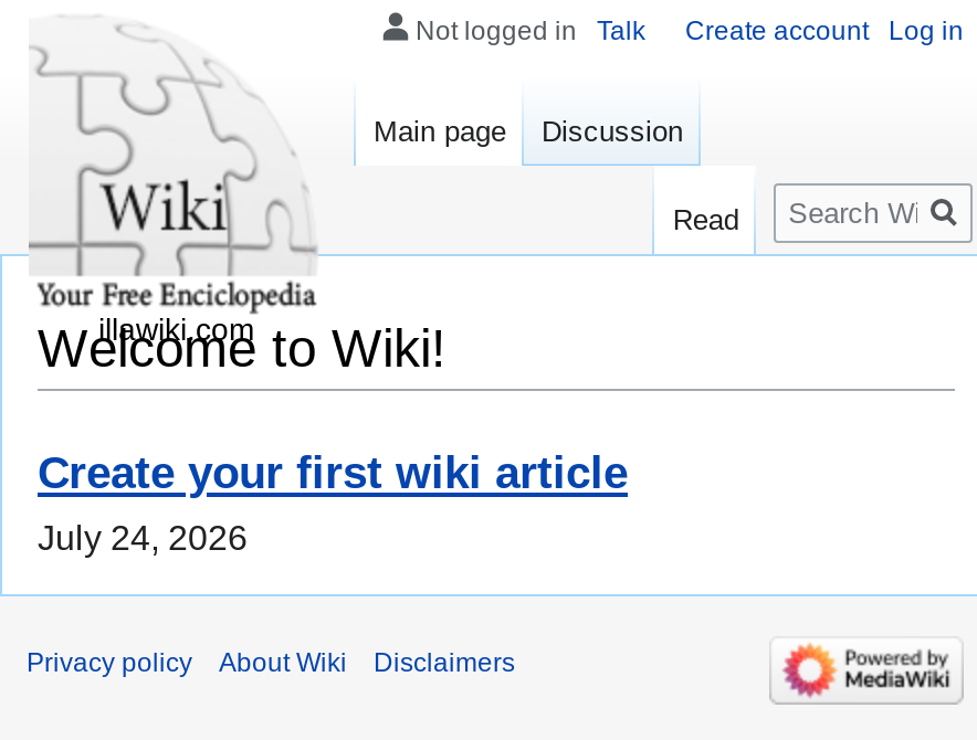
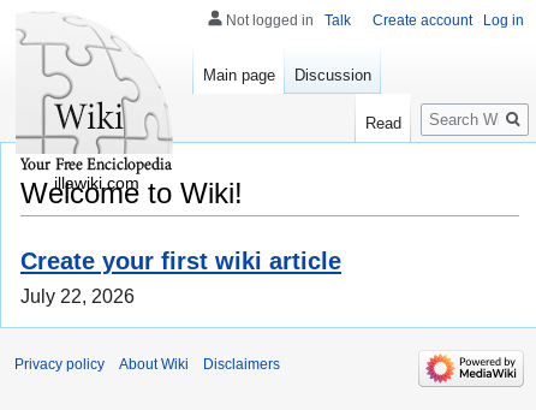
- July 24, 2026
+ July 22, 2026
